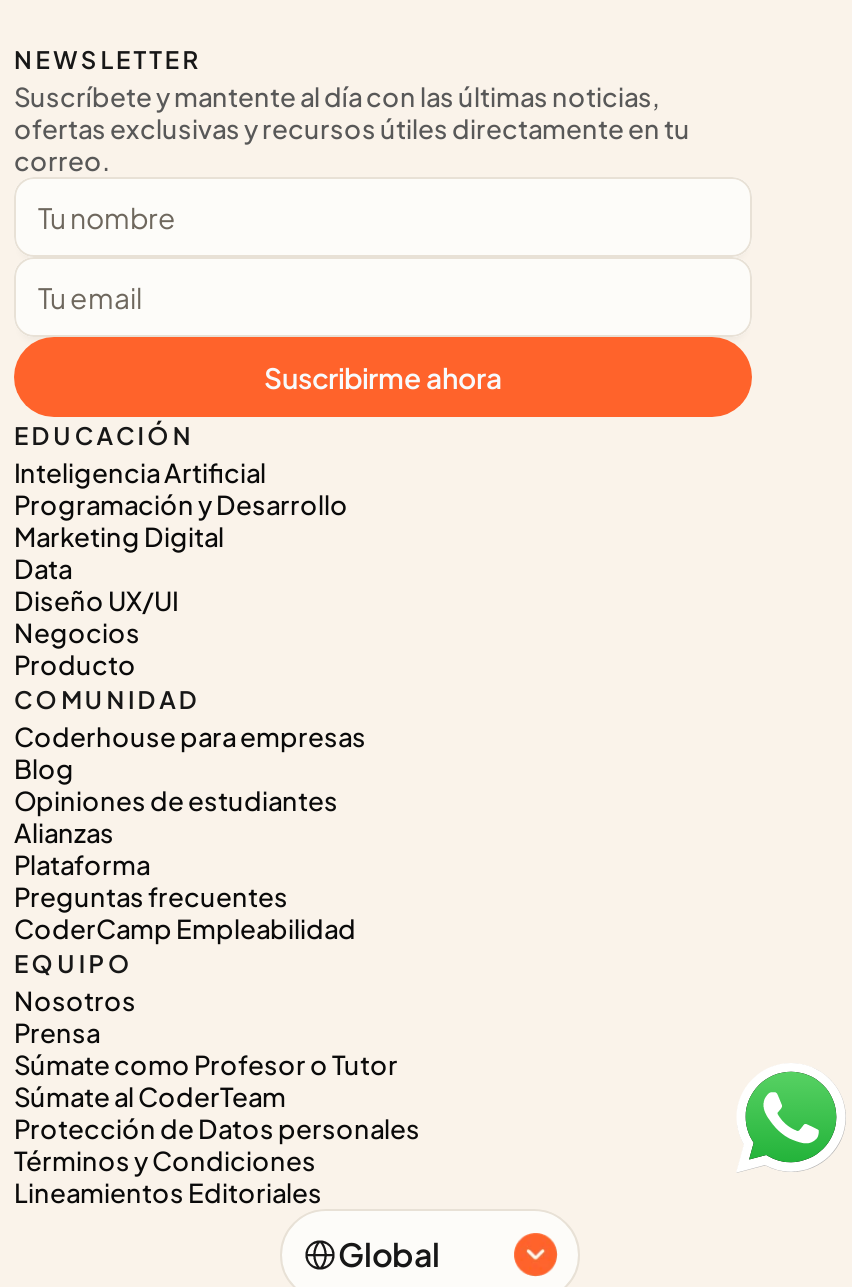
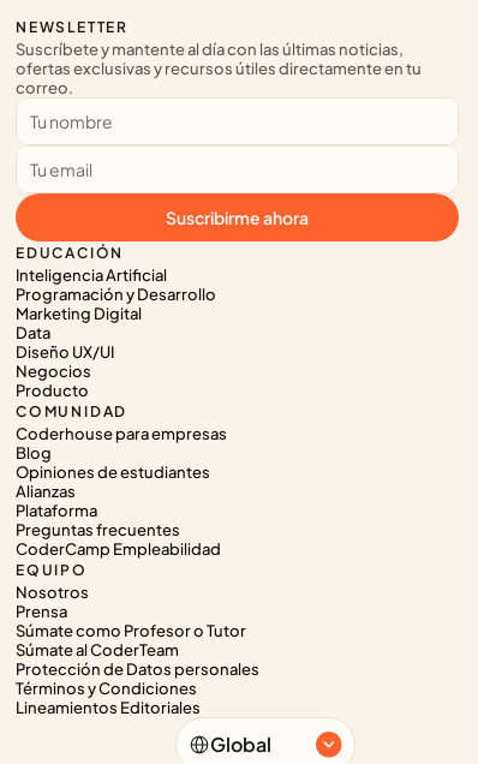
- [image]
